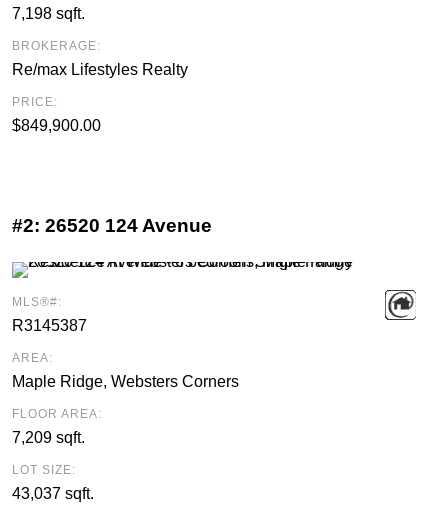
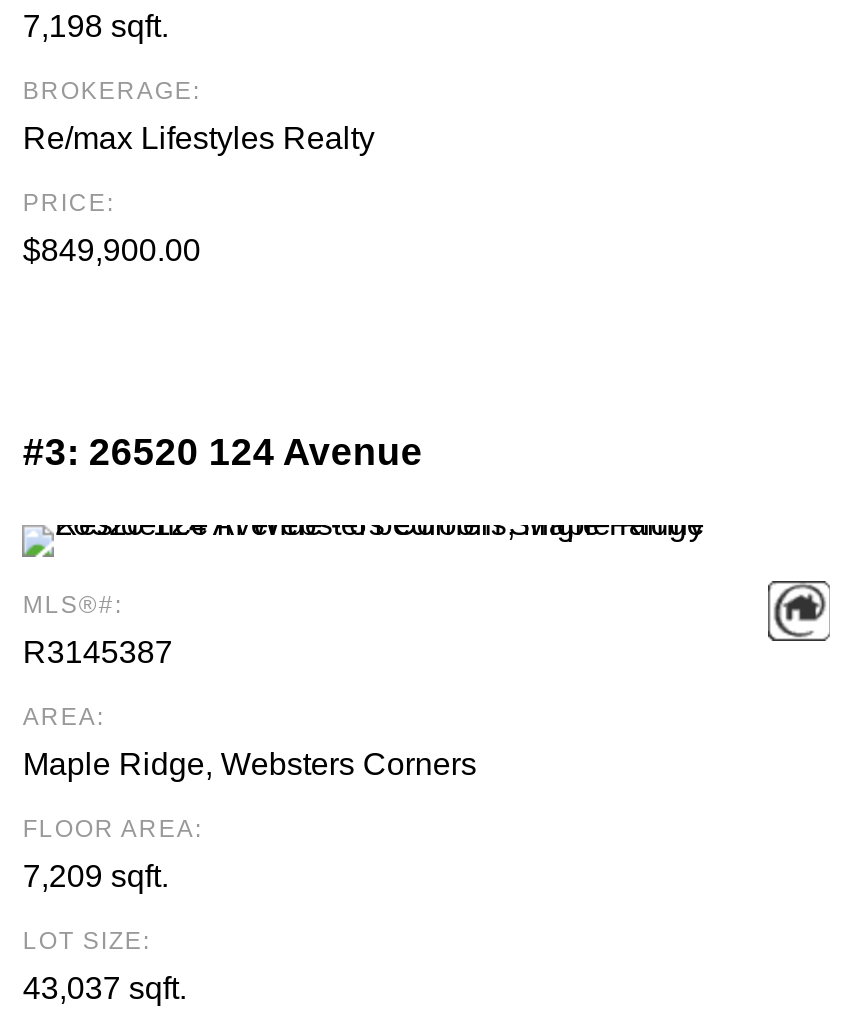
- #2: 26520 124 Avenue
+ #3: 26520 124 Avenue
